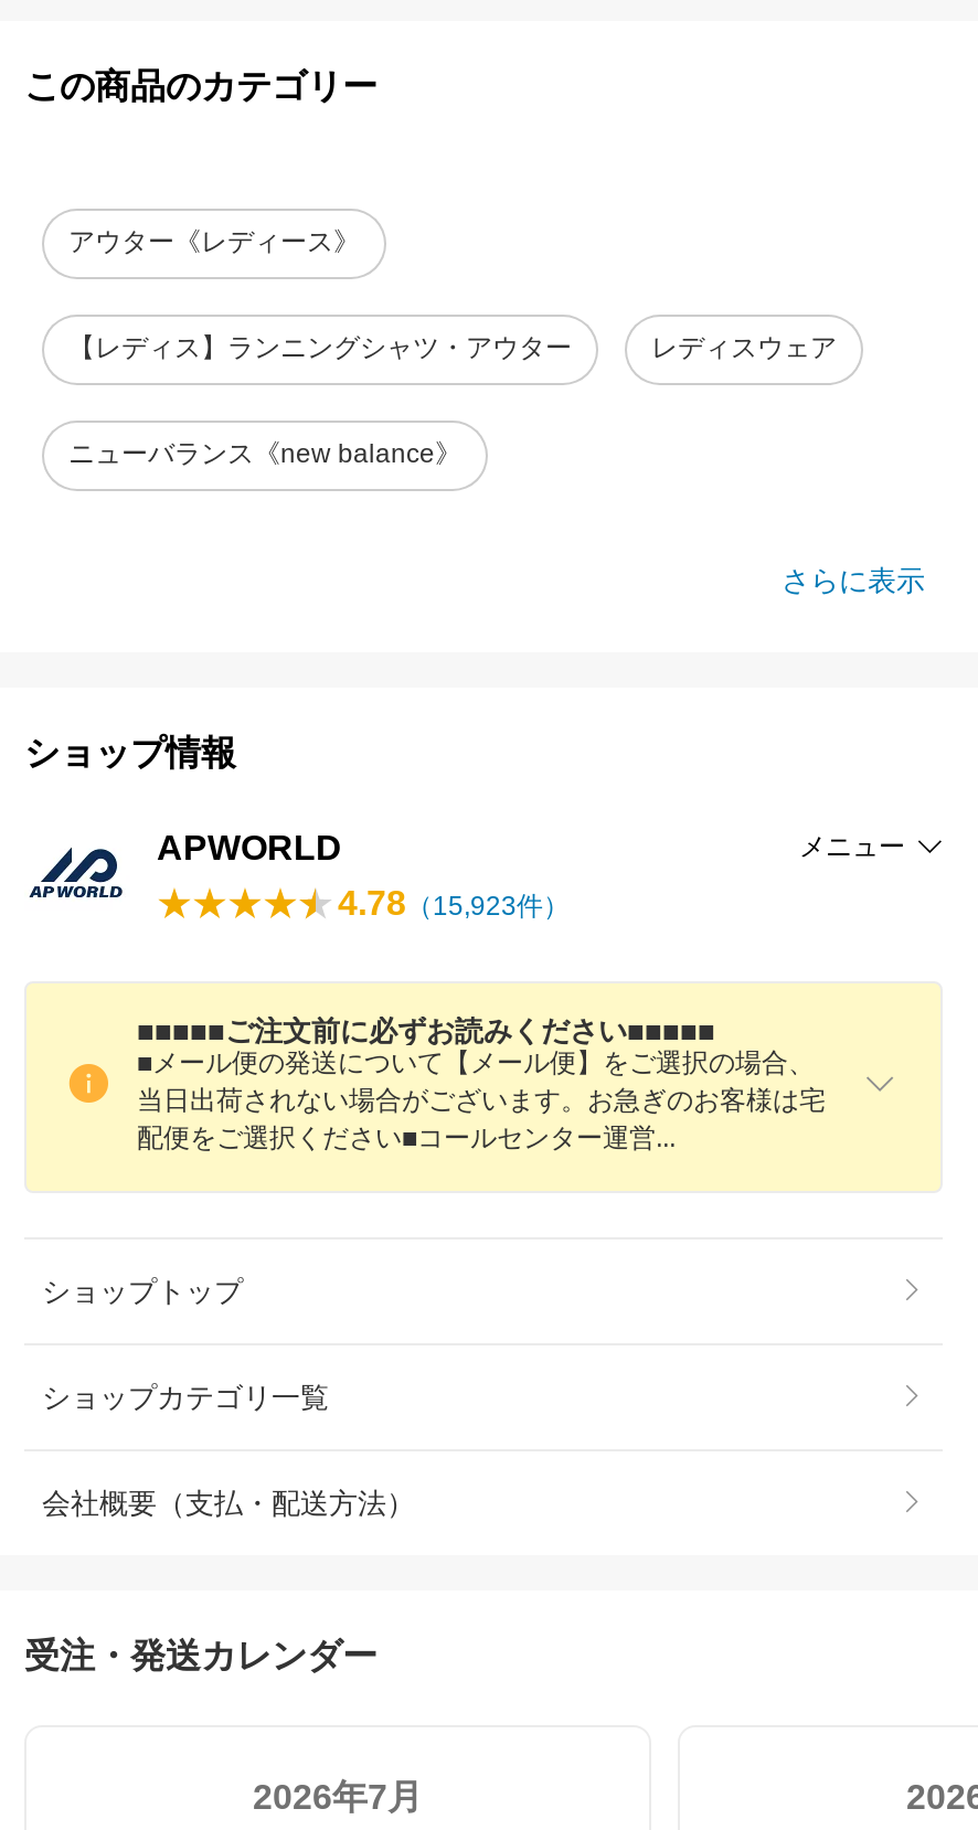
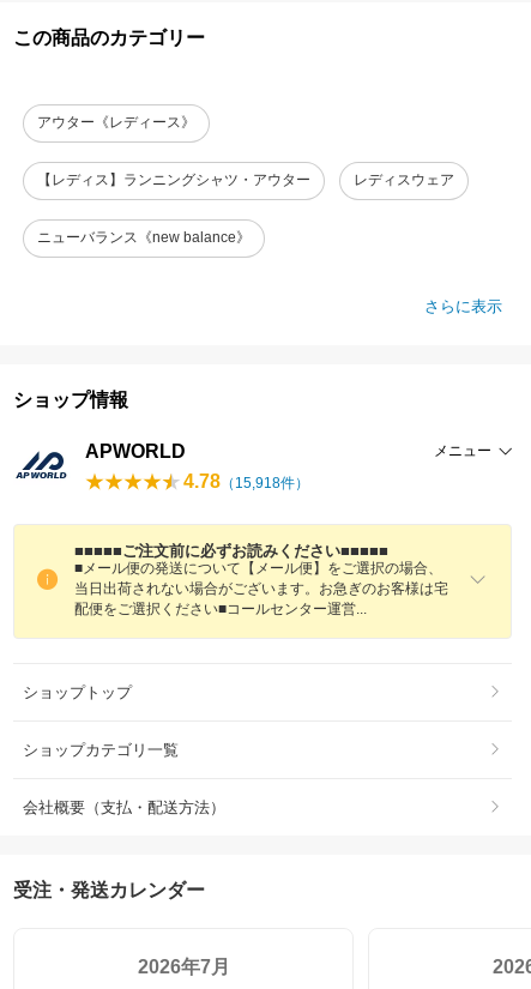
- 4.78（15,923件）
+ 4.78（15,918件）
